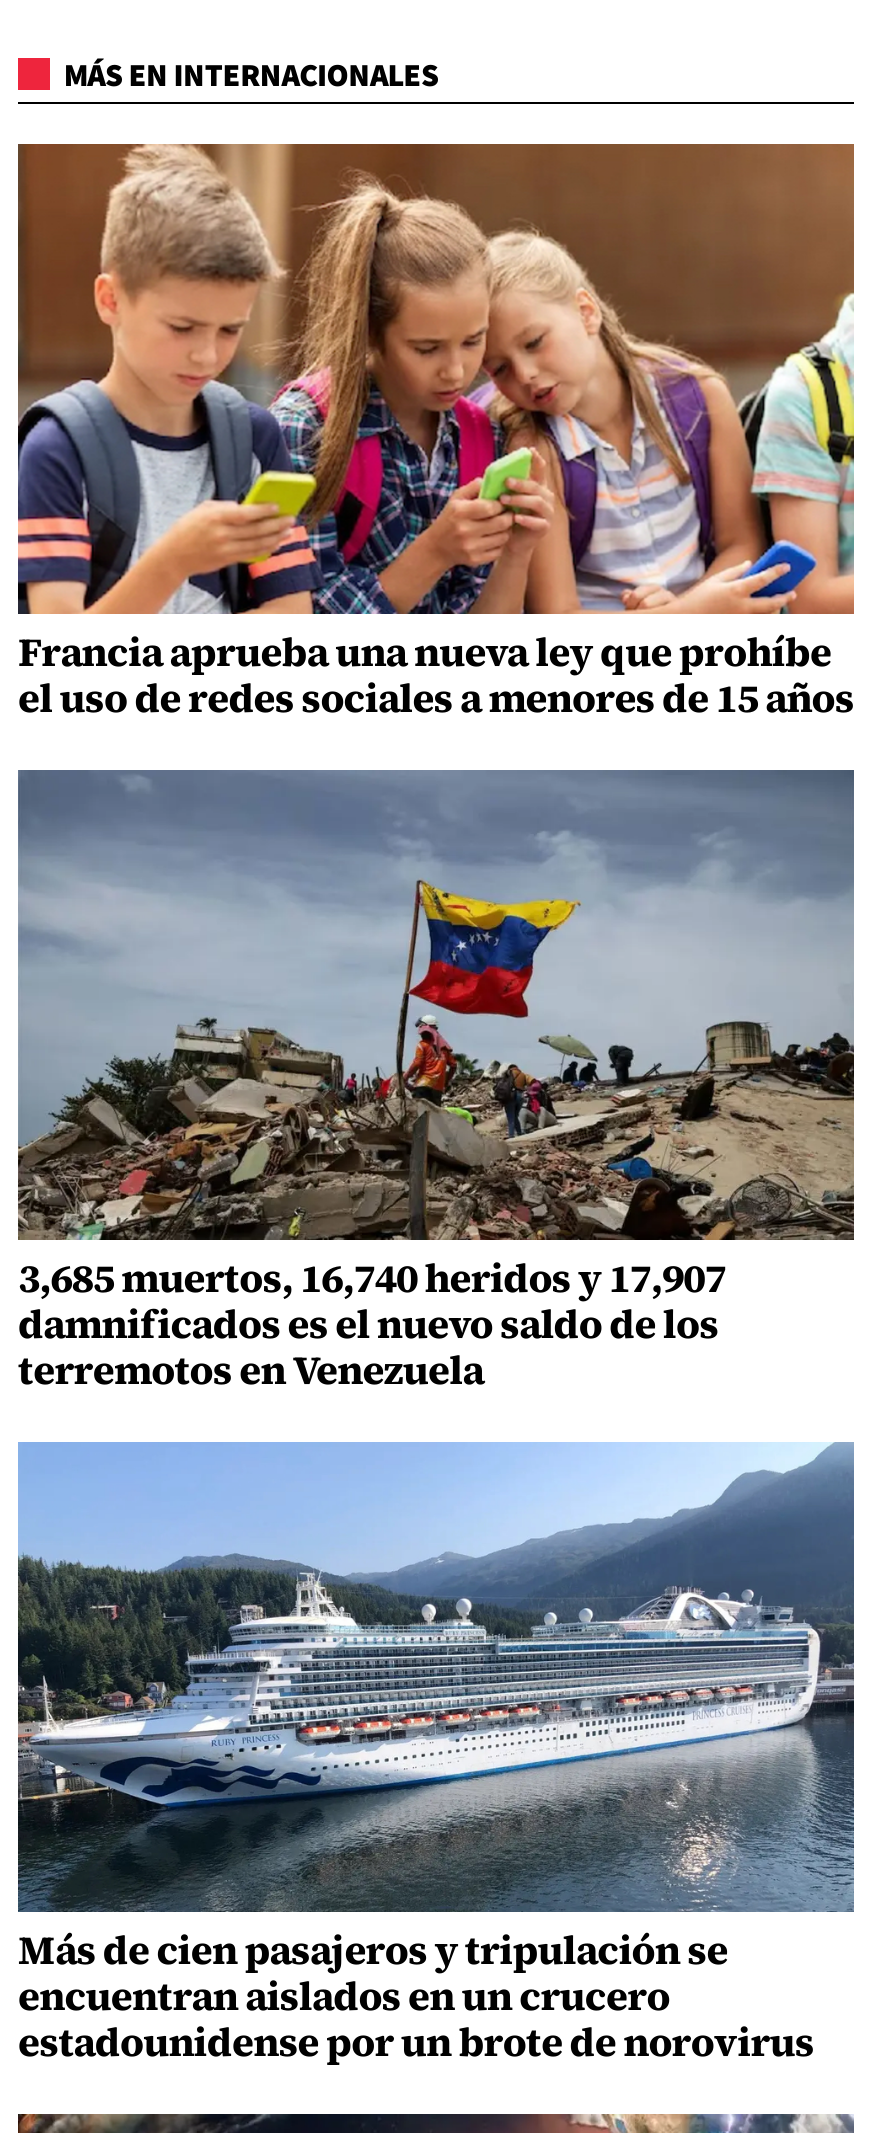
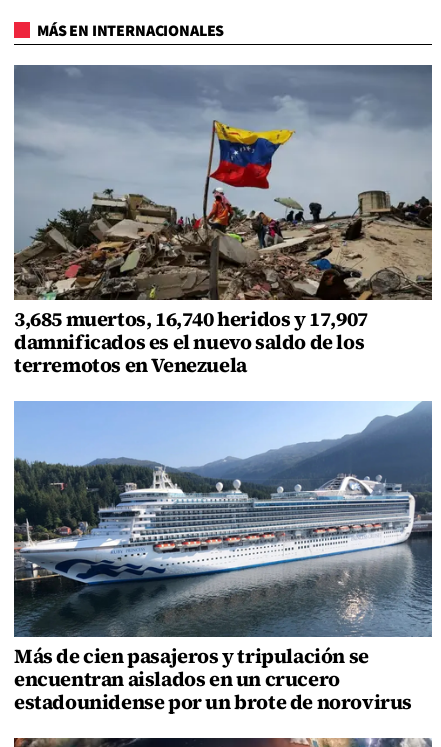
- [image]
- Francia aprueba una nueva ley que prohíbe
- el uso de redes sociales a menores de 15 años
